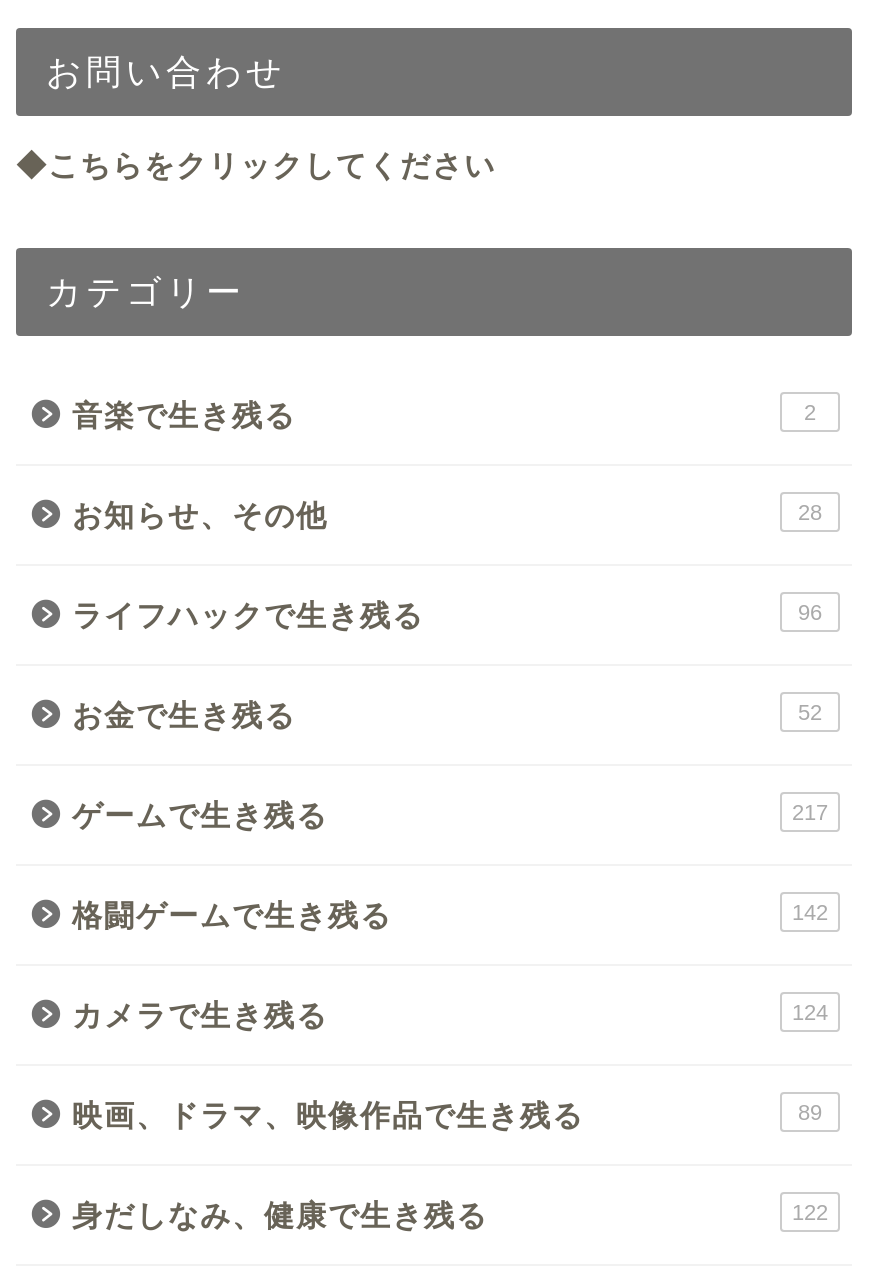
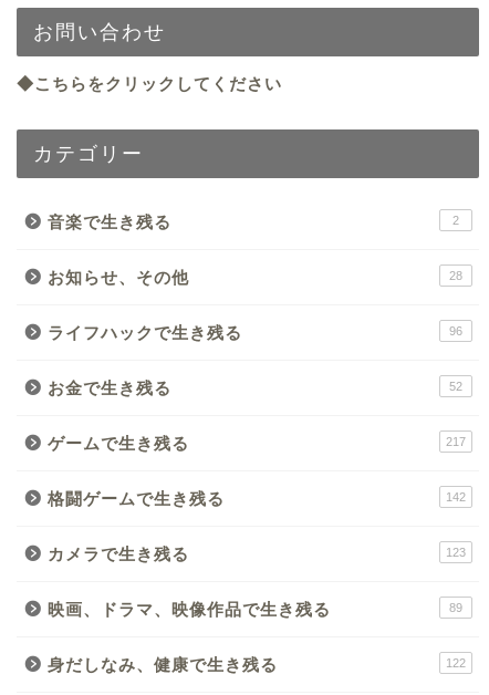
- 124
+ 123
